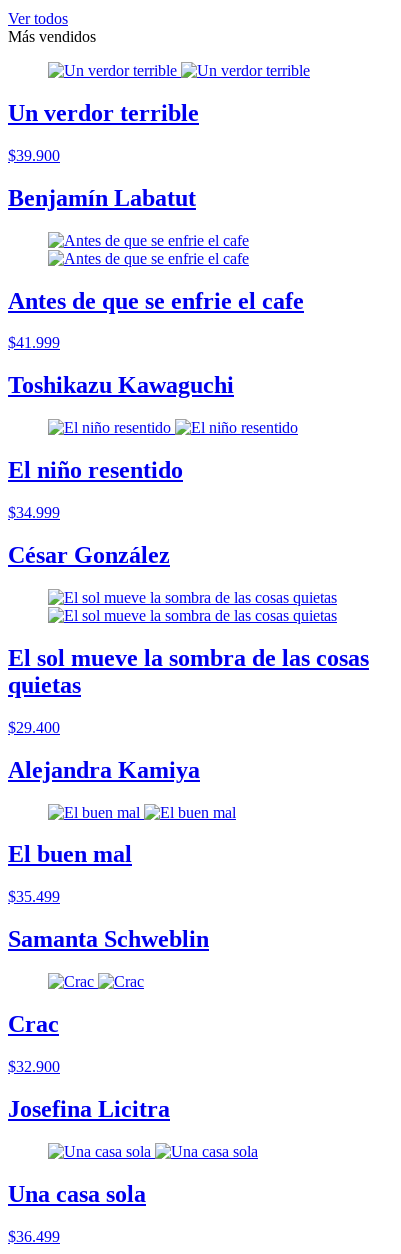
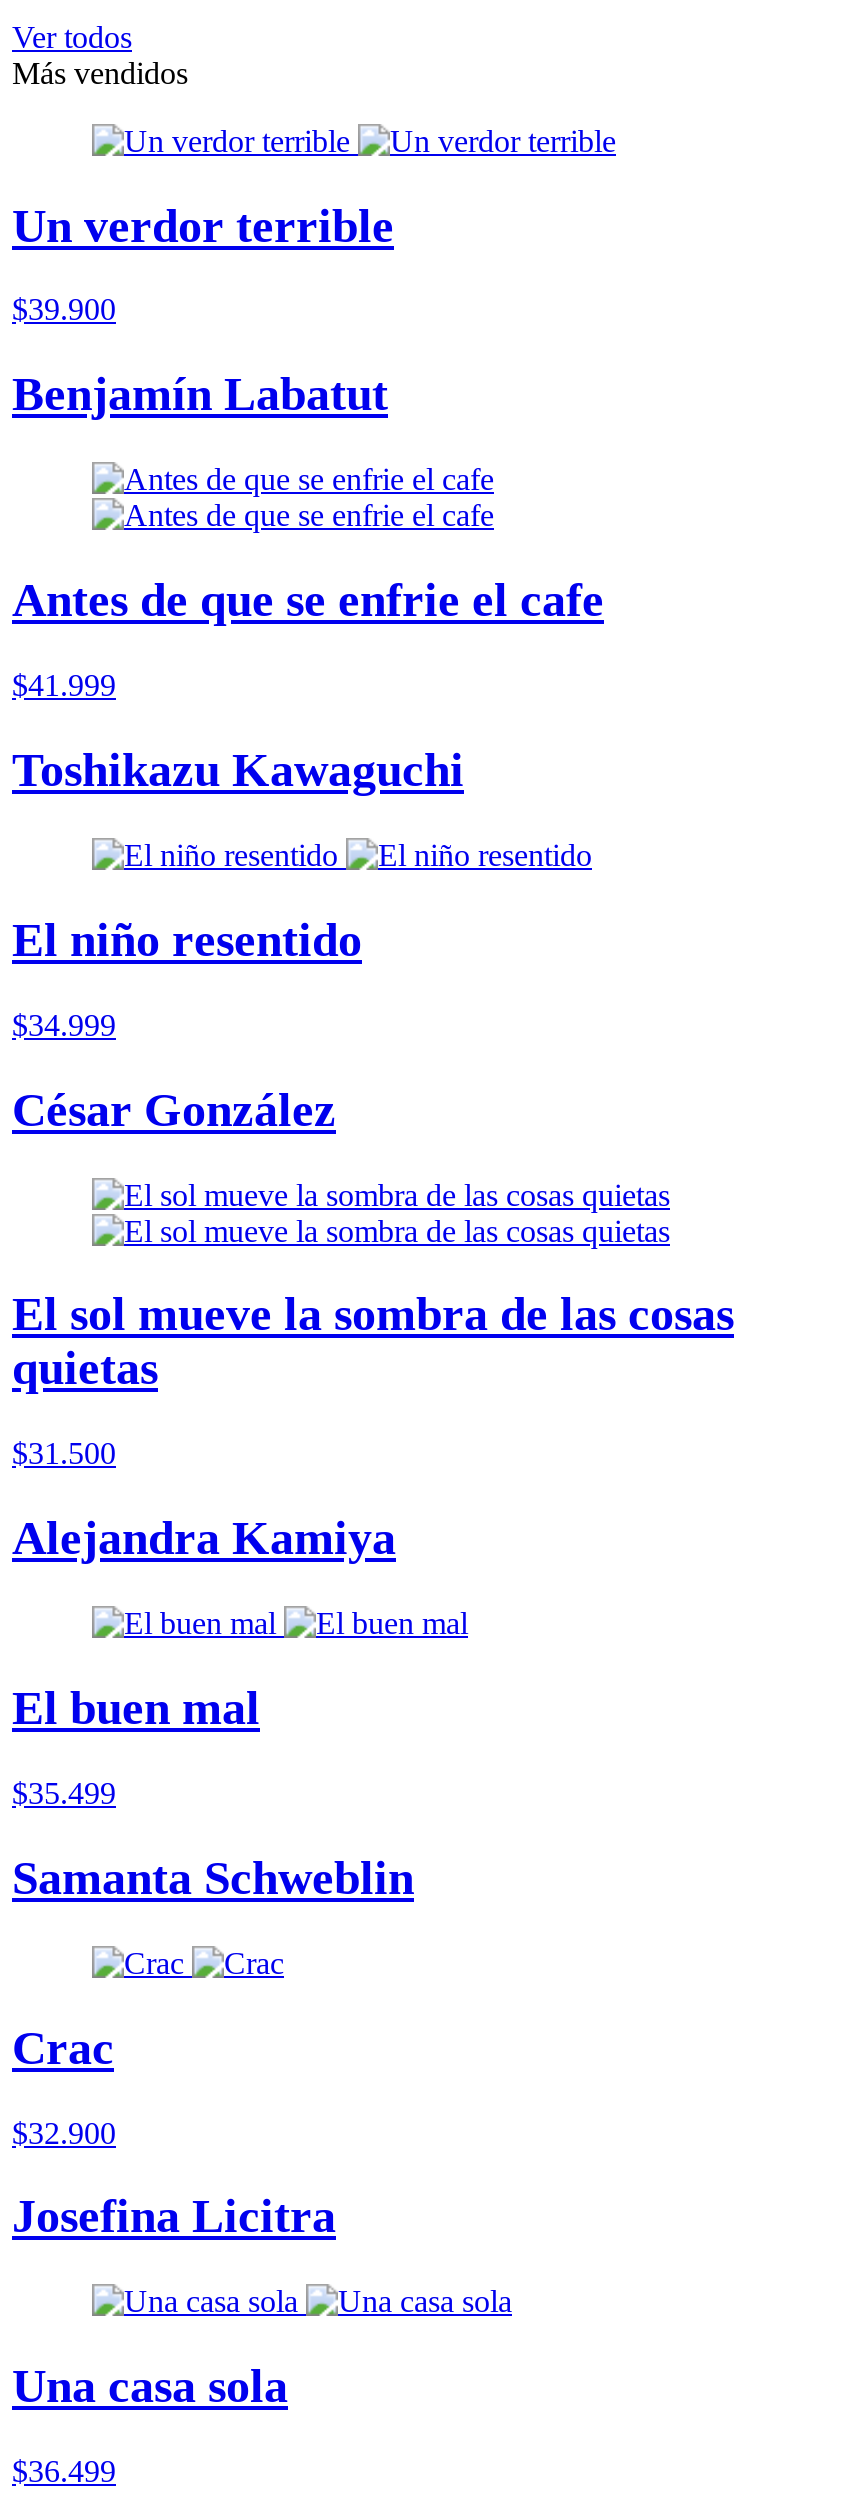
- $29.400
+ $31.500
